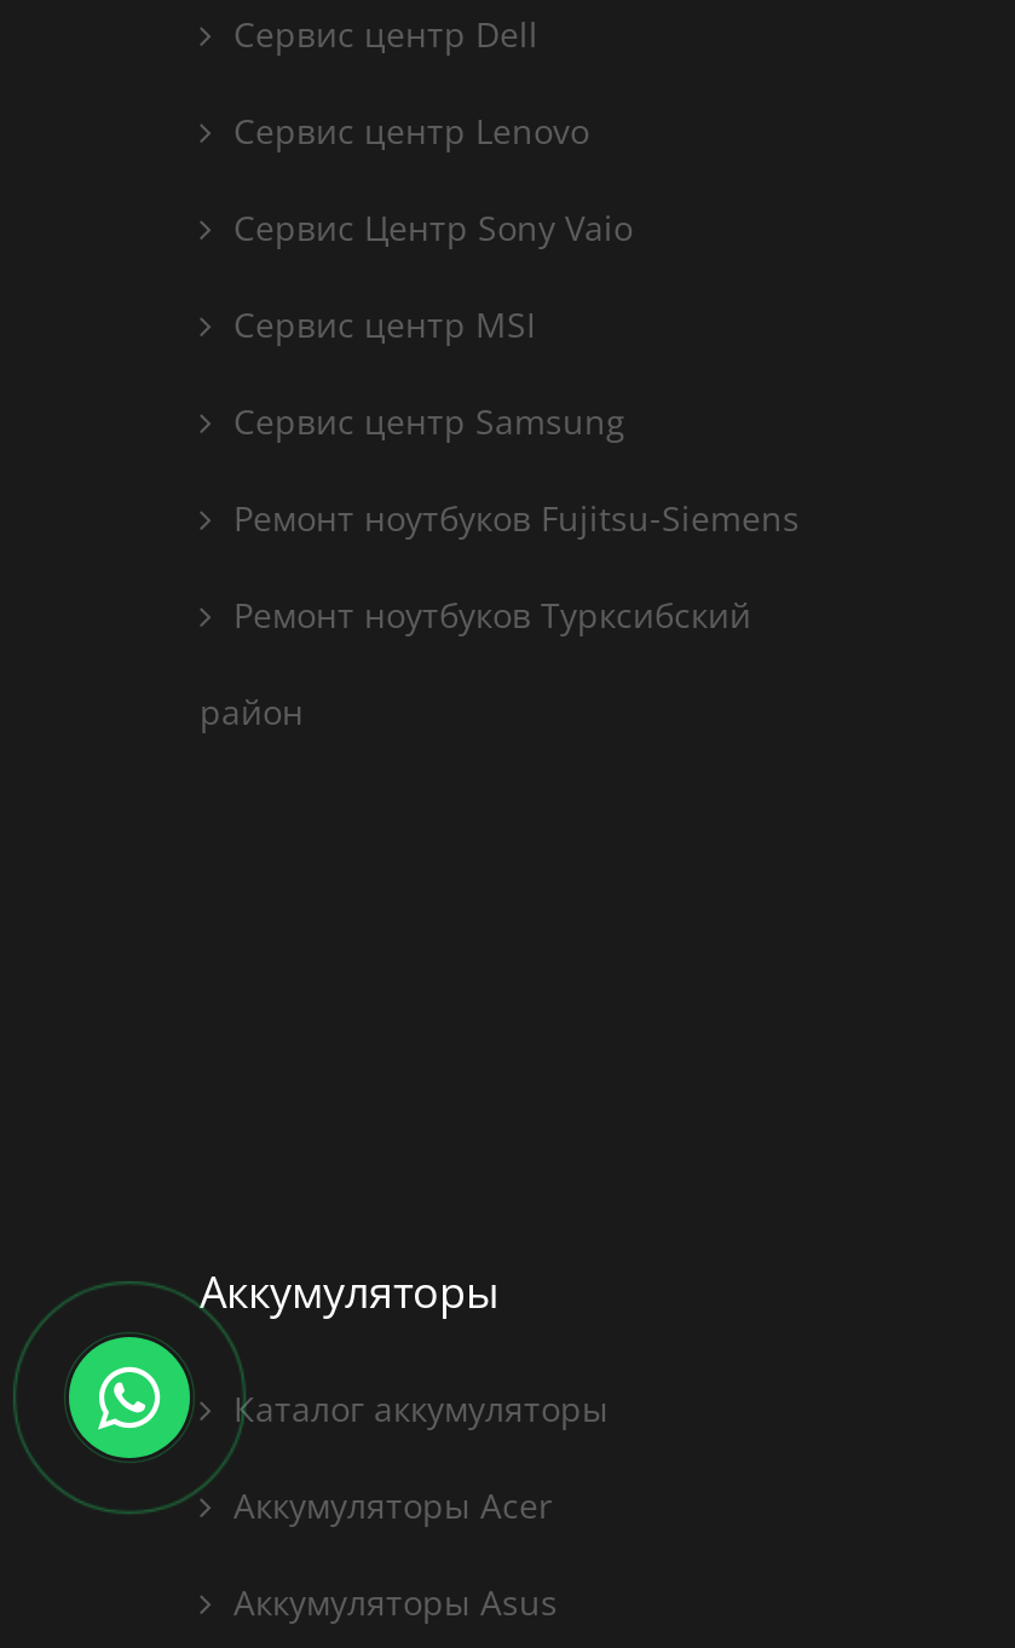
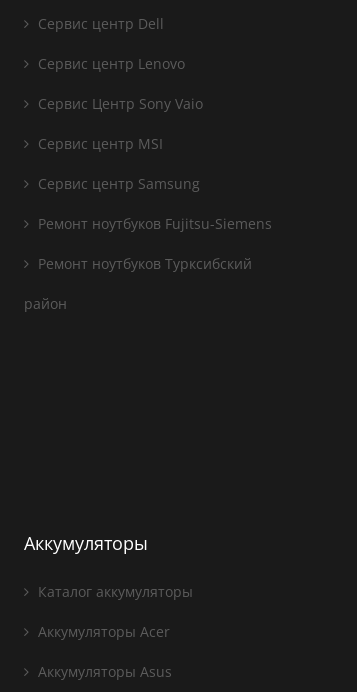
- [image]
